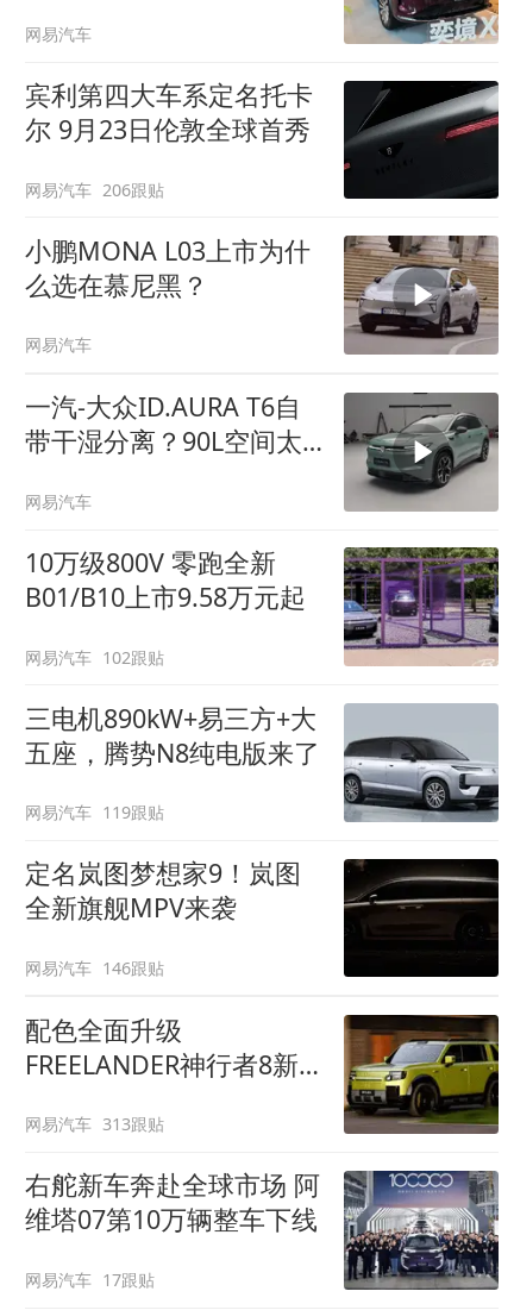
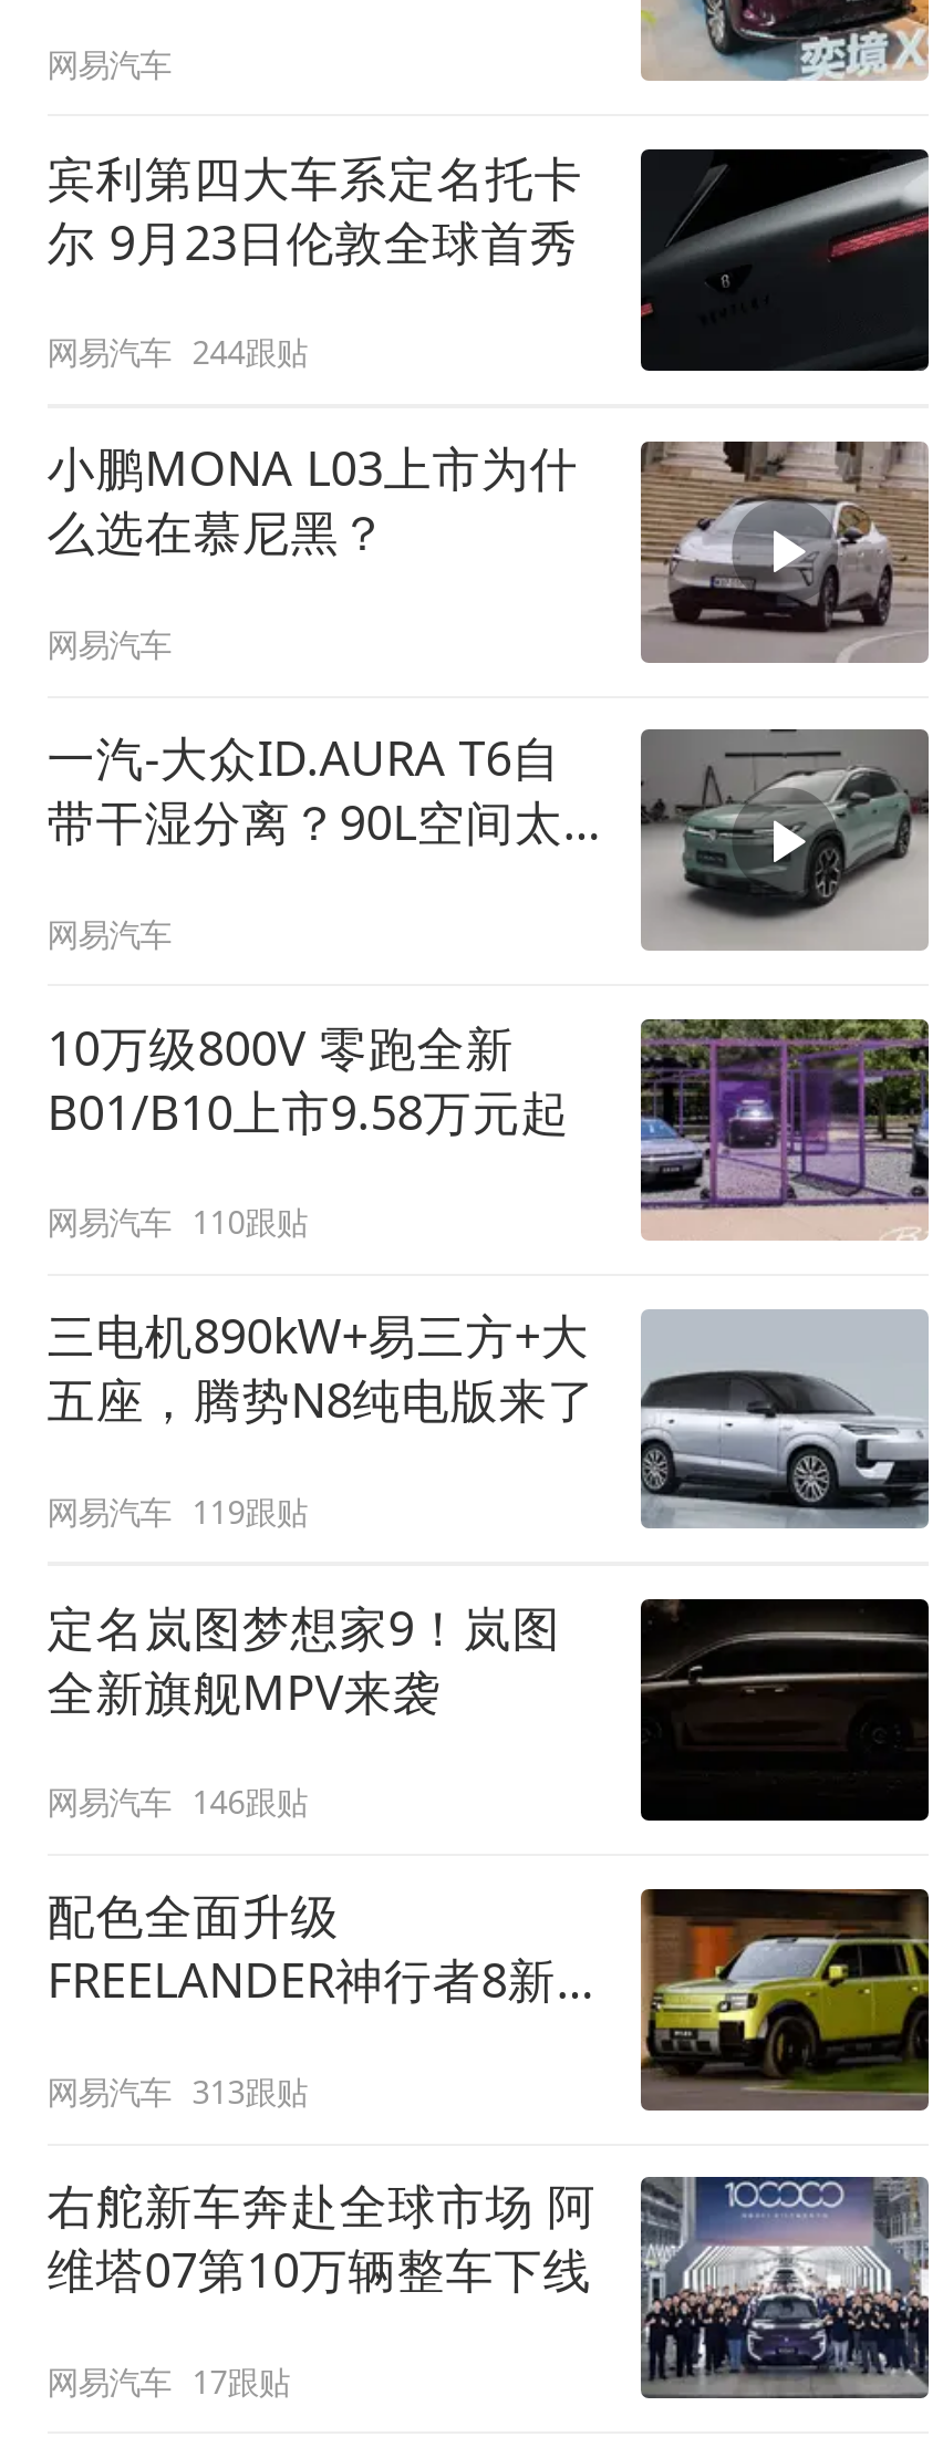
- 网易汽车 206跟贴
+ 网易汽车 244跟贴

- 网易汽车 102跟贴
+ 网易汽车 110跟贴
